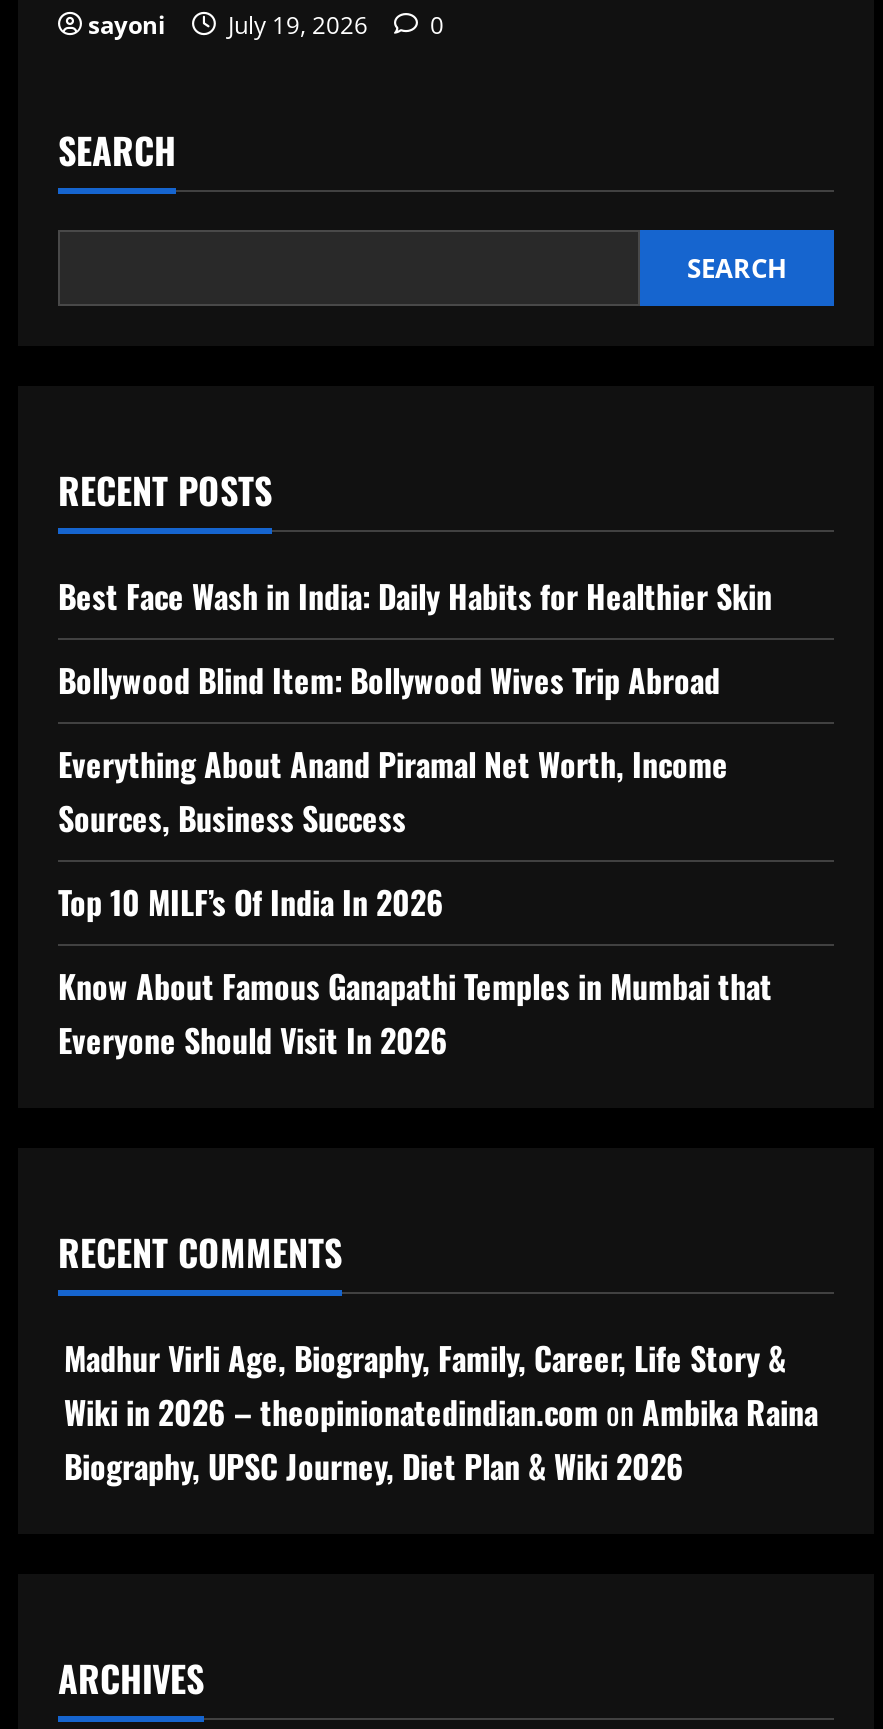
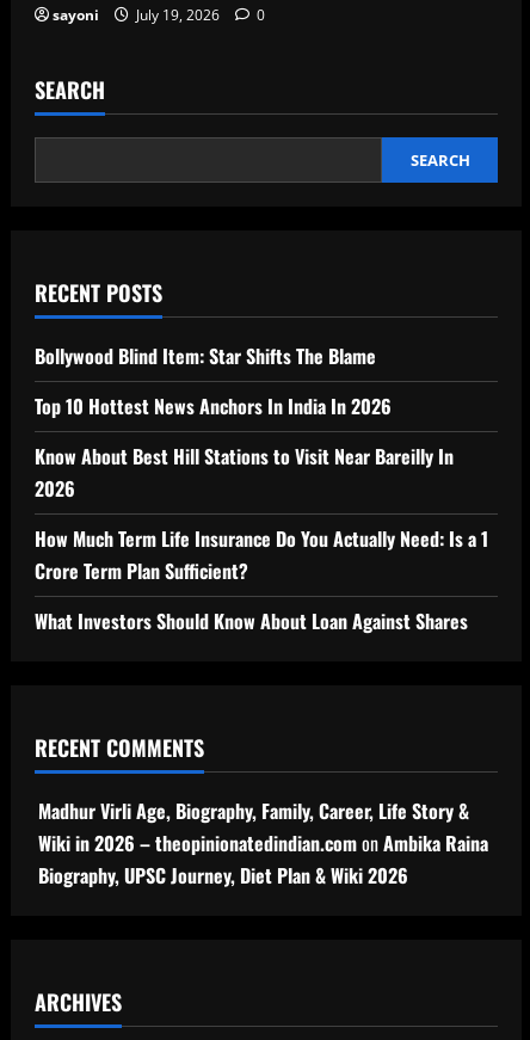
- Best Face Wash in India: Daily Habits for Healthier Skin
+ Bollywood Blind Item: Star Shifts The Blame

- Bollywood Blind Item: Bollywood Wives Trip Abroad
+ Top 10 Hottest News Anchors In India In 2026

- Everything About Anand Piramal Net Worth, Income
- Sources, Business Success
+ Know About Best Hill Stations to Visit Near Bareilly In
+ 2026

- Top 10 MILF’s Of India In 2026
+ How Much Term Life Insurance Do You Actually Need: Is a 1
+ Crore Term Plan Sufficient?

- Know About Famous Ganapathi Temples in Mumbai that
- Everyone Should Visit In 2026
+ What Investors Should Know About Loan Against Shares
